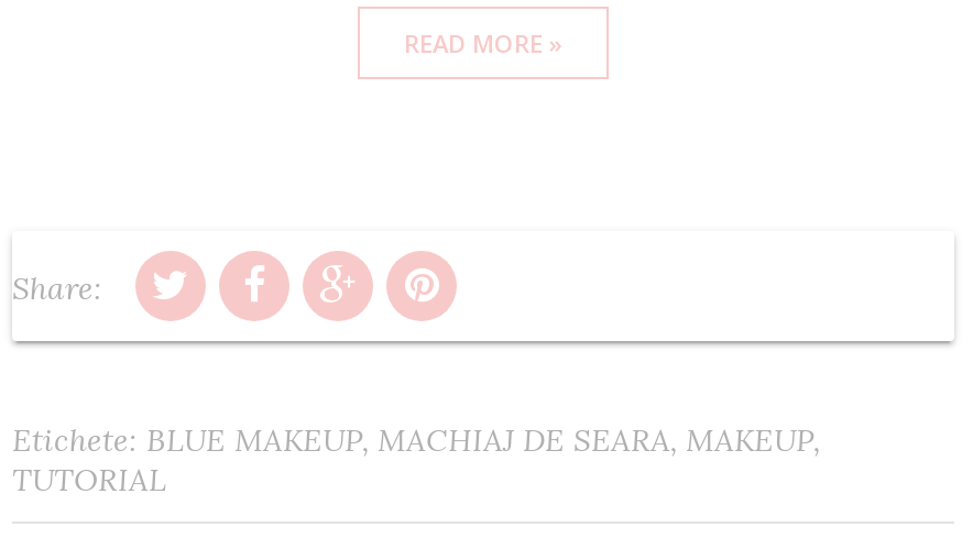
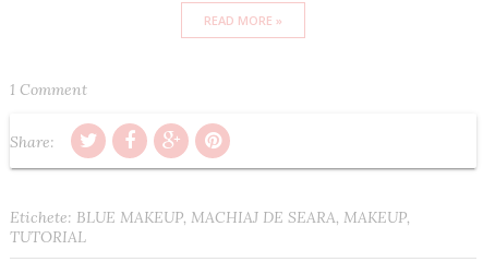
+ 1 Comment
